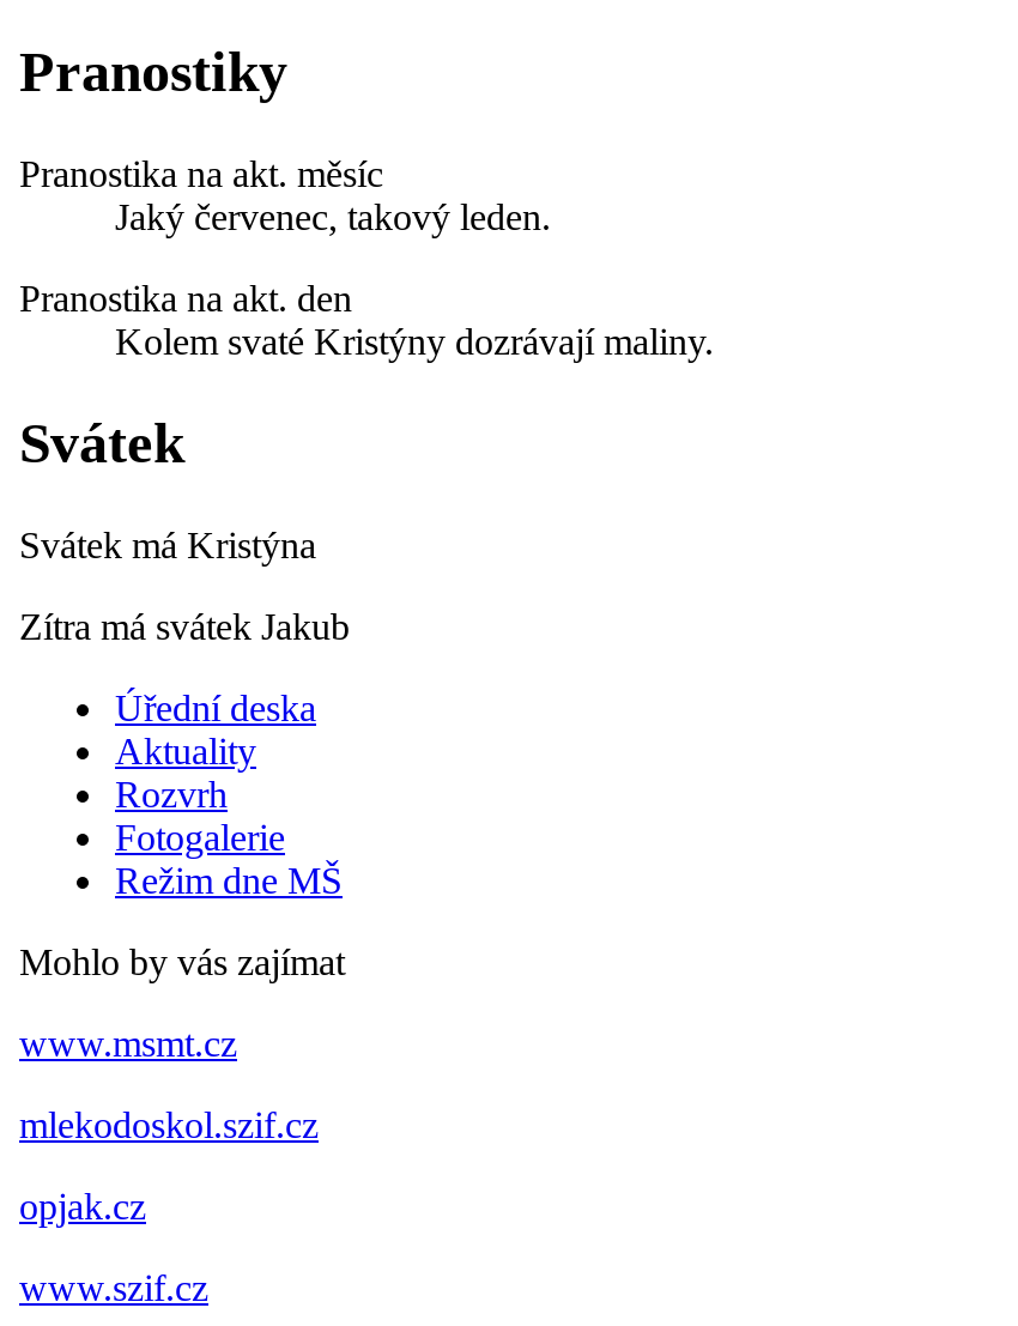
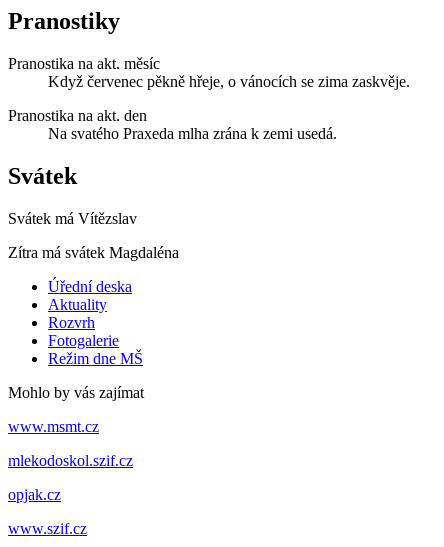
- Jaký červenec, takový leden.
+ Když červenec pěkně hřeje, o vánocích se zima zaskvěje.

- Kolem svaté Kristýny dozrávají maliny.
+ Na svatého Praxeda mlha zrána k zemi usedá.

- Svátek má Kristýna
+ Svátek má Vítězslav

- Zítra má svátek Jakub
+ Zítra má svátek Magdaléna
